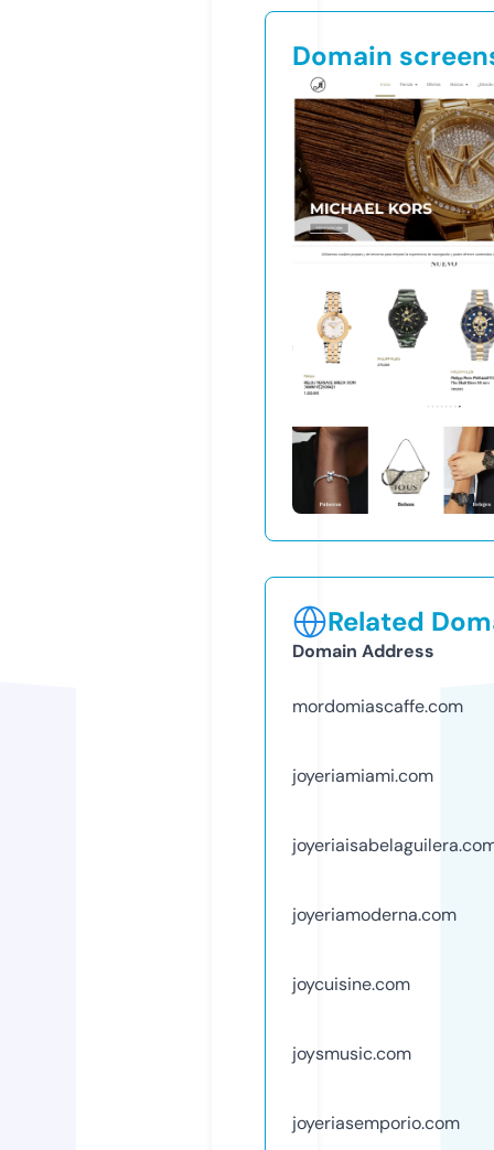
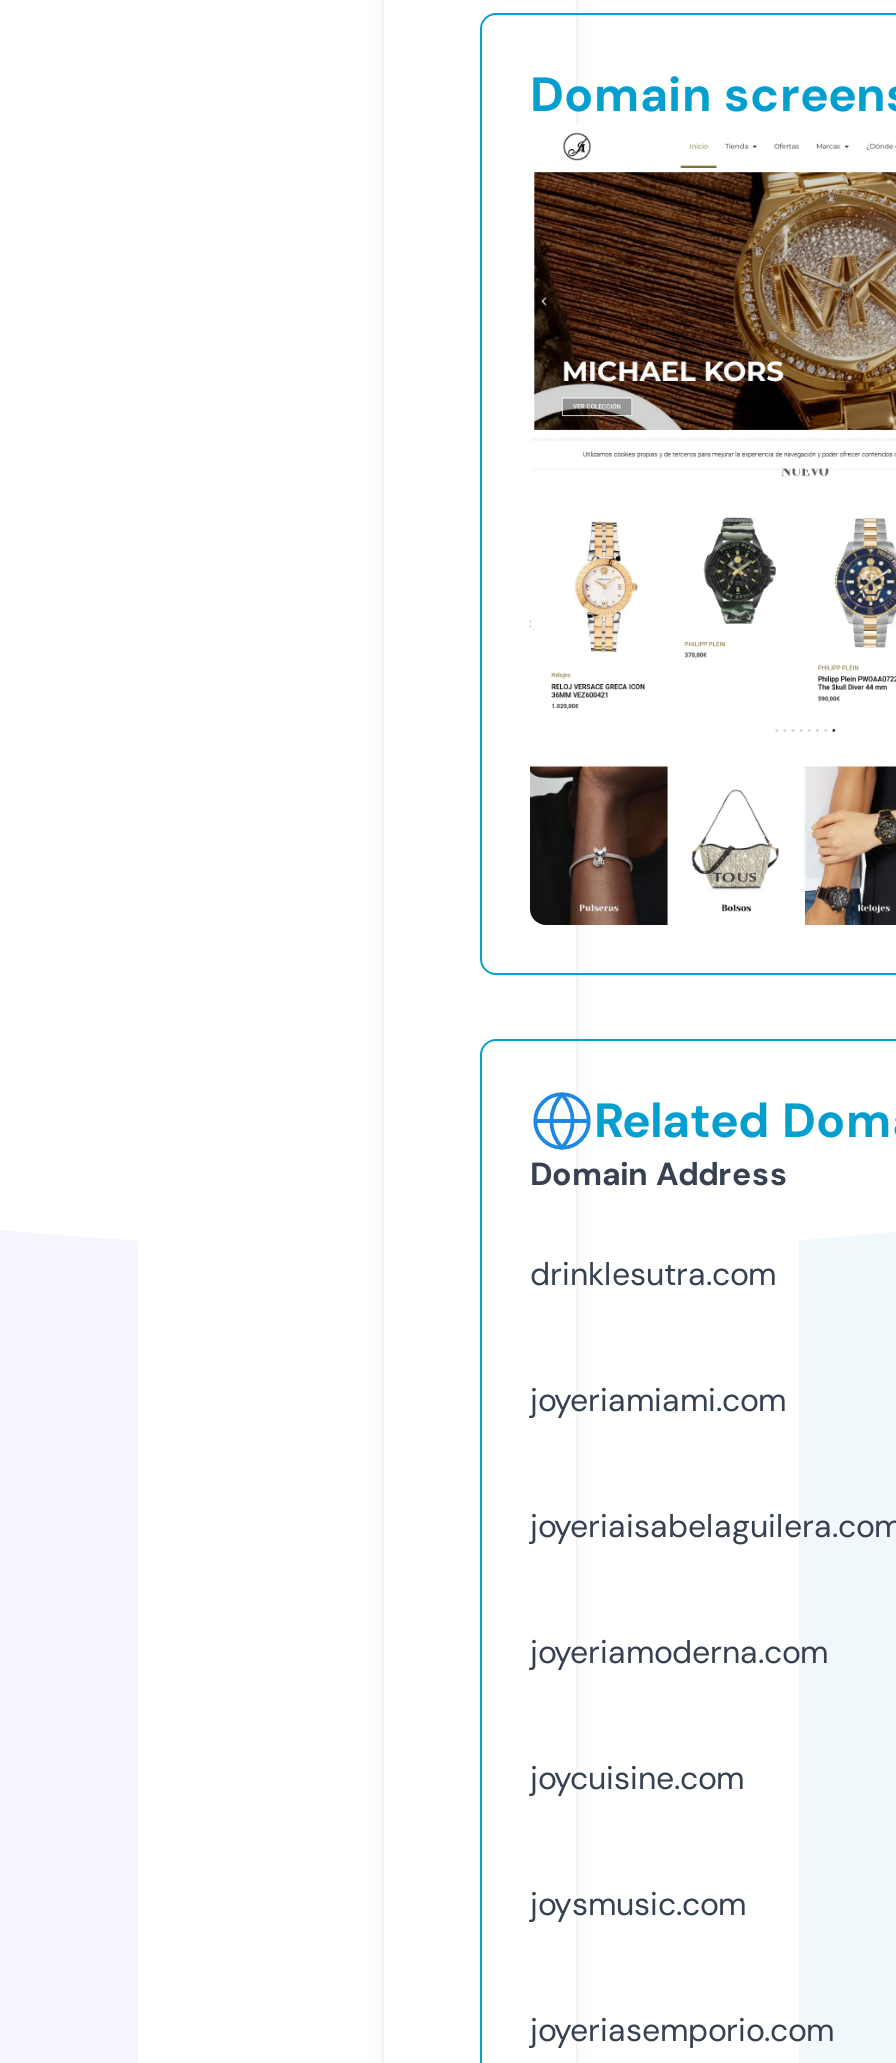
- mordomiascaffe.com
+ drinklesutra.com
